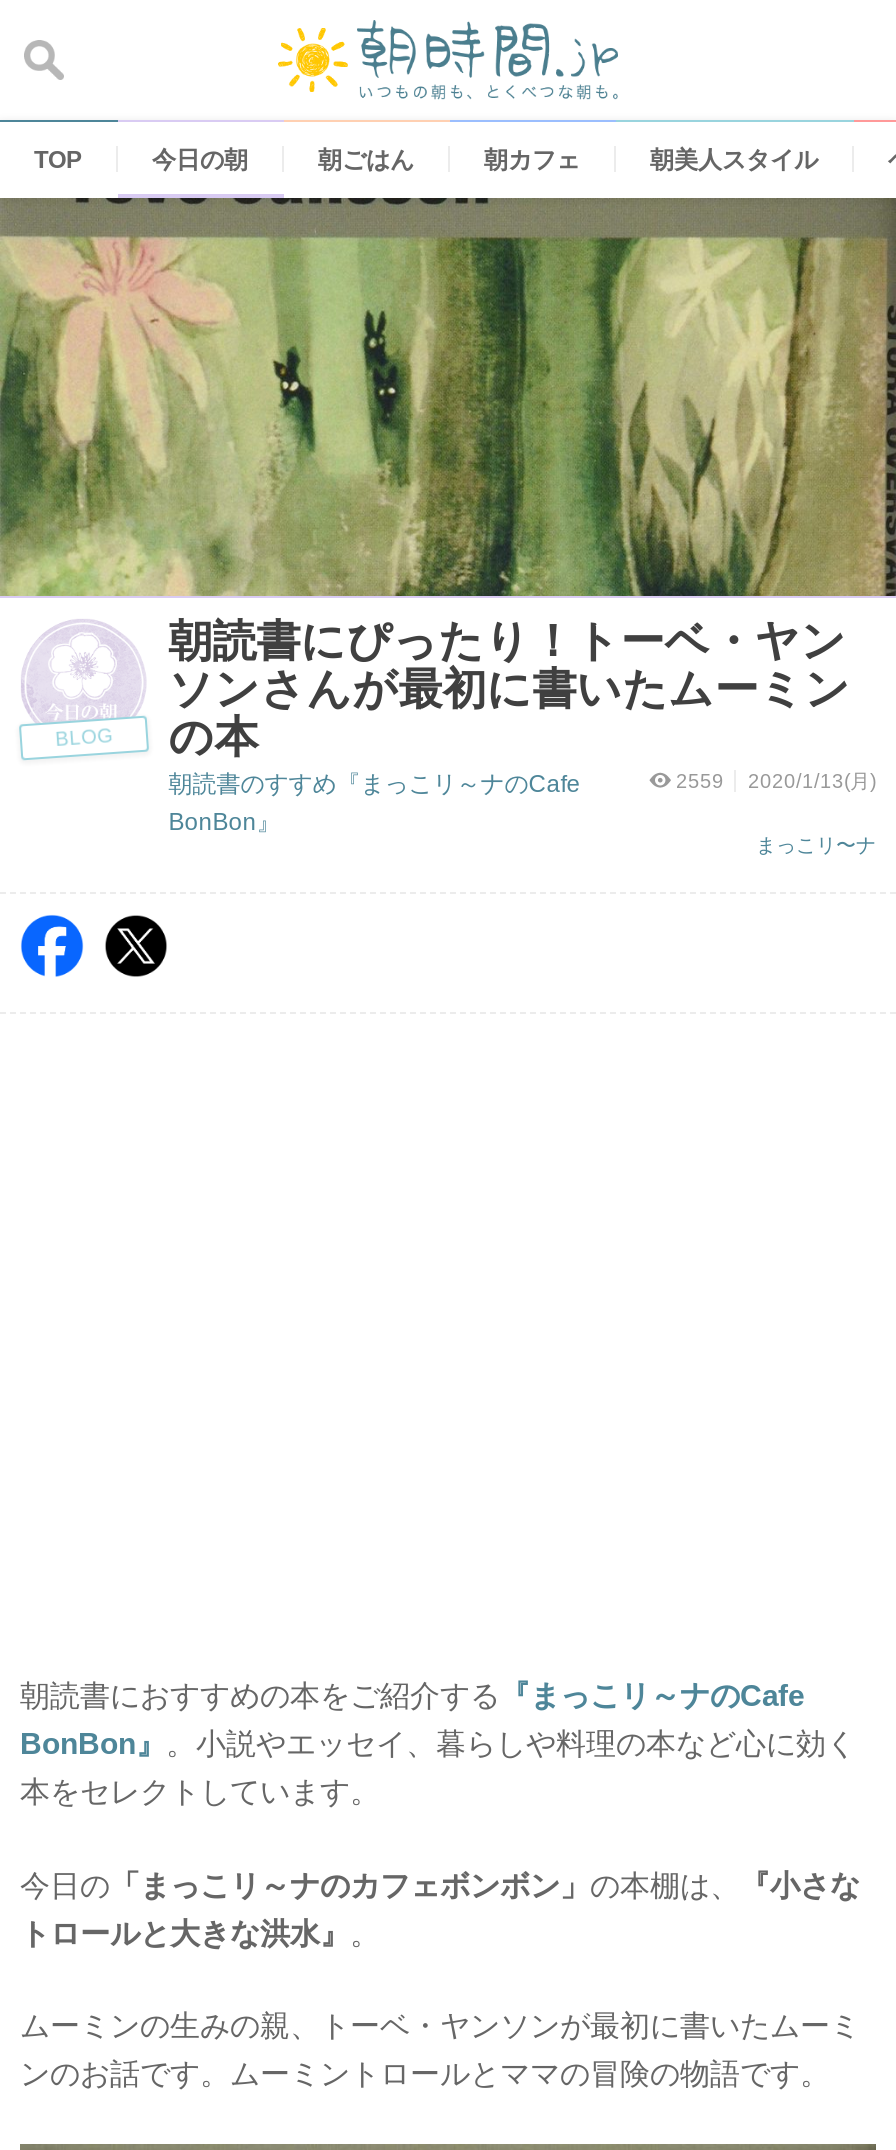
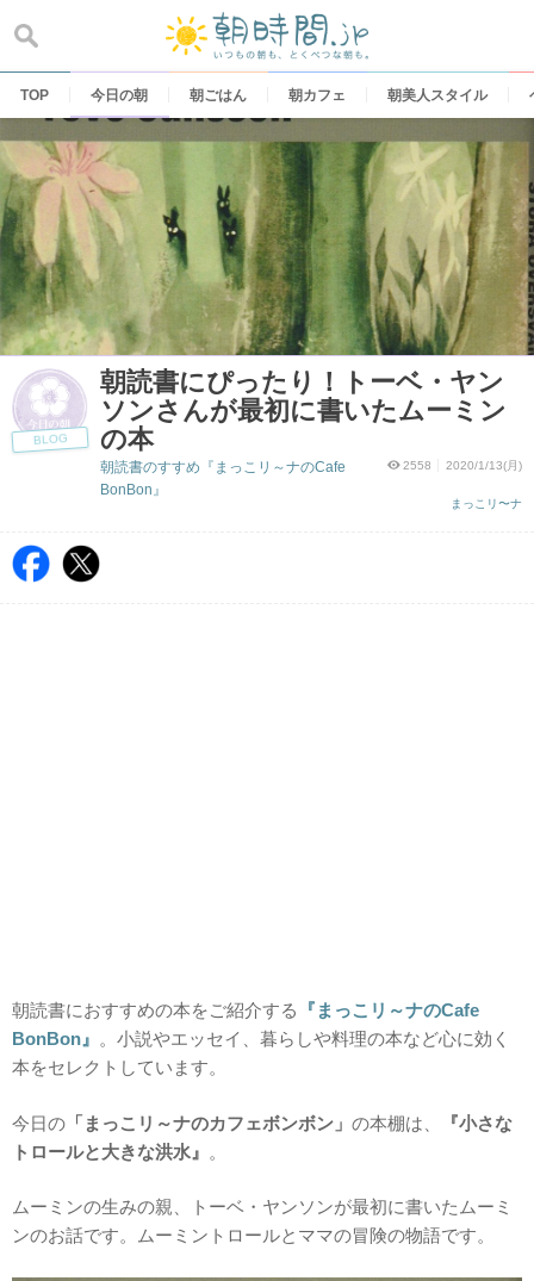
- 2559 2020/1/13(月)
+ 2558 2020/1/13(月)
